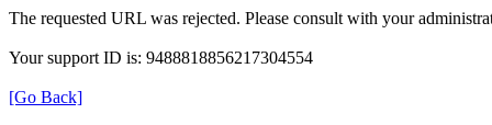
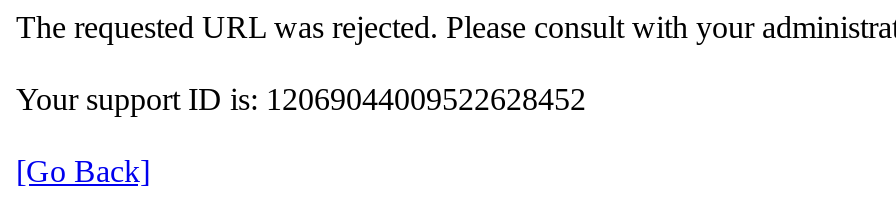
- Your support ID is: 9488818856217304554
+ Your support ID is: 12069044009522628452
